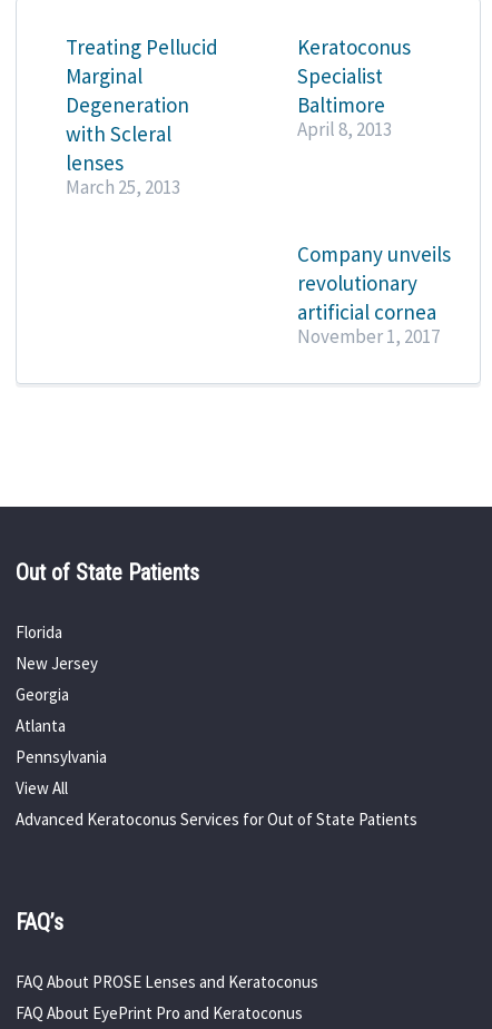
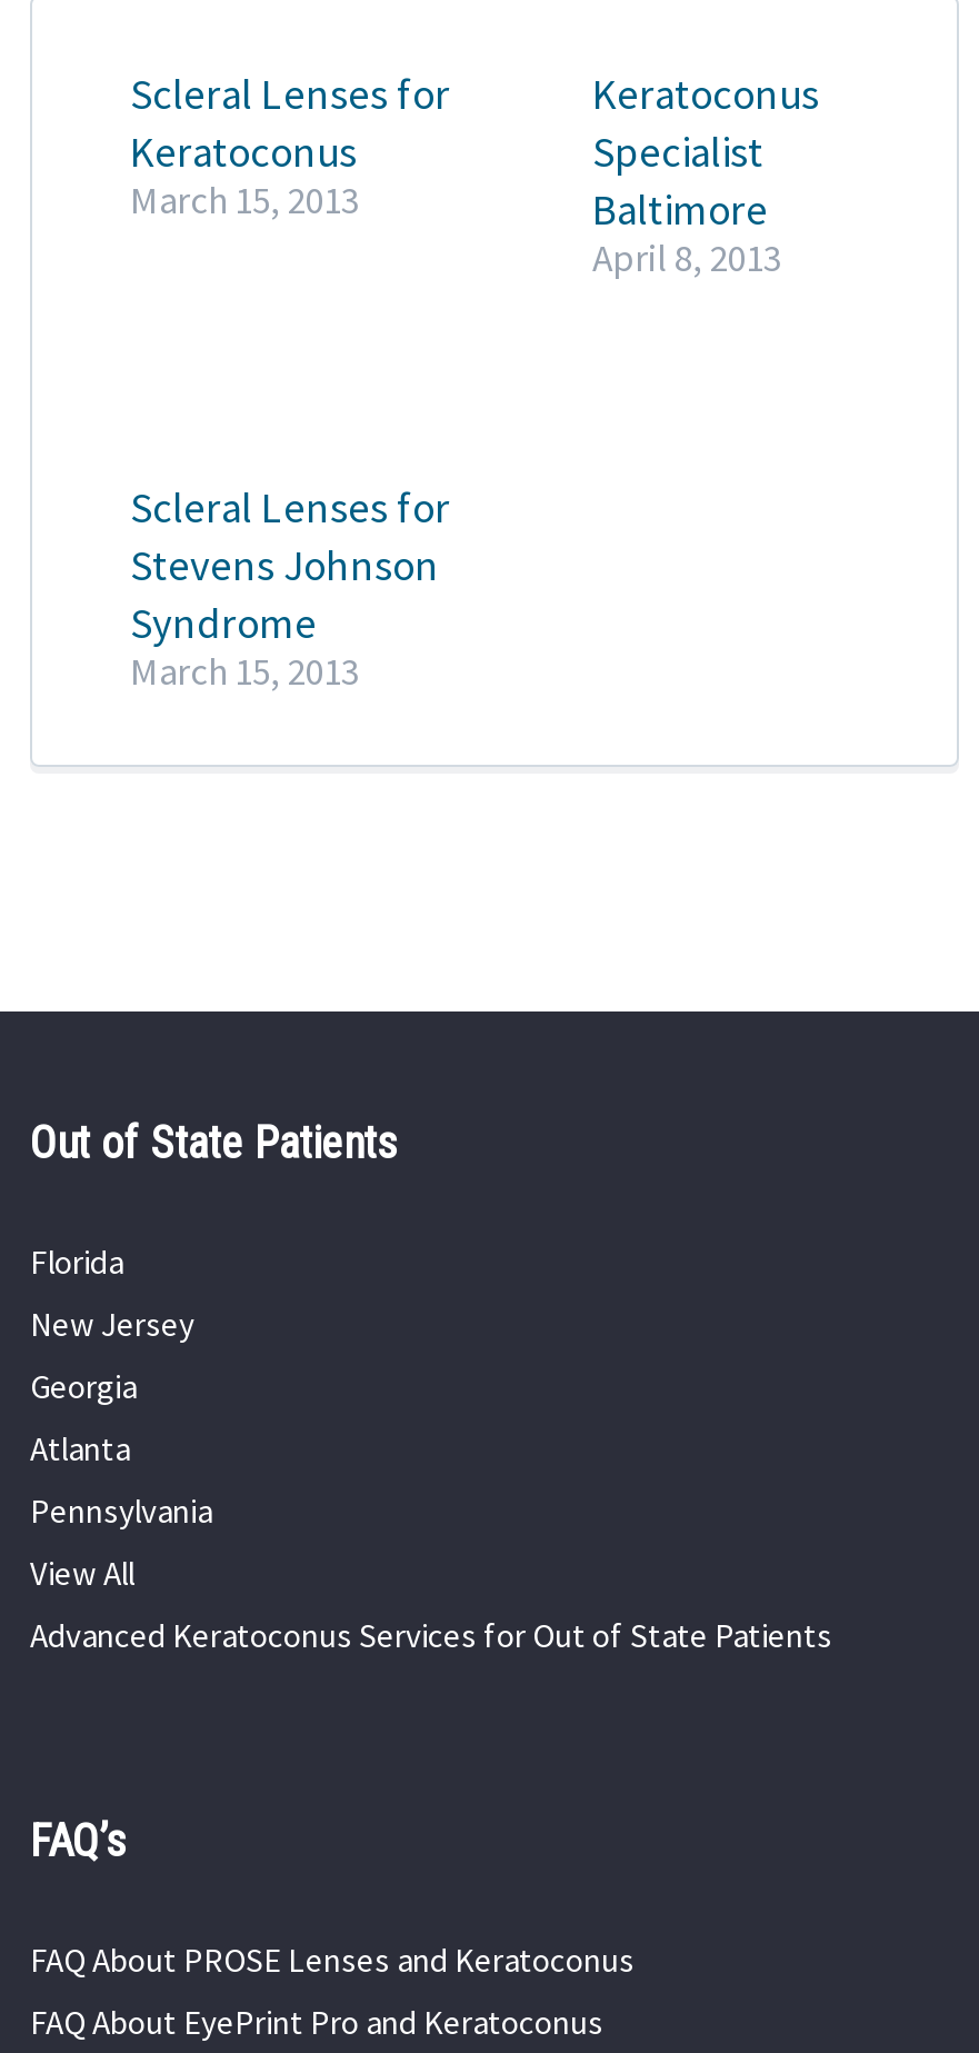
- Treating Pellucid
- Marginal
- Degeneration
- with Scleral
- lenses
- March 25, 2013
+ Scleral Lenses for
+ Keratoconus
+ March 15, 2013

- Company unveils
- revolutionary
- artificial cornea
- November 1, 2017
+ Scleral Lenses for
+ Stevens Johnson
+ Syndrome
+ March 15, 2013
